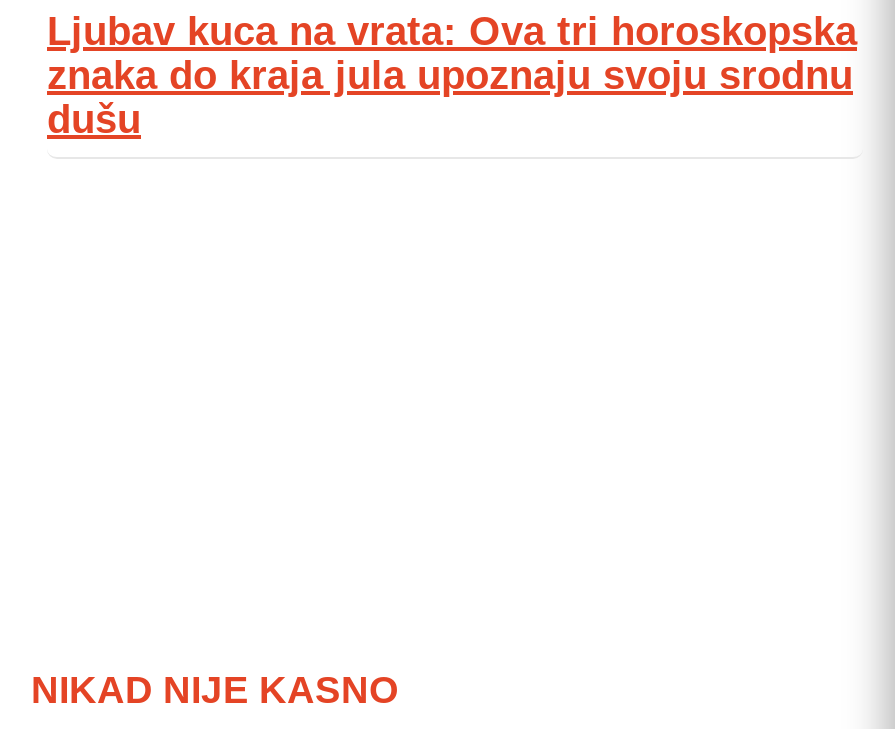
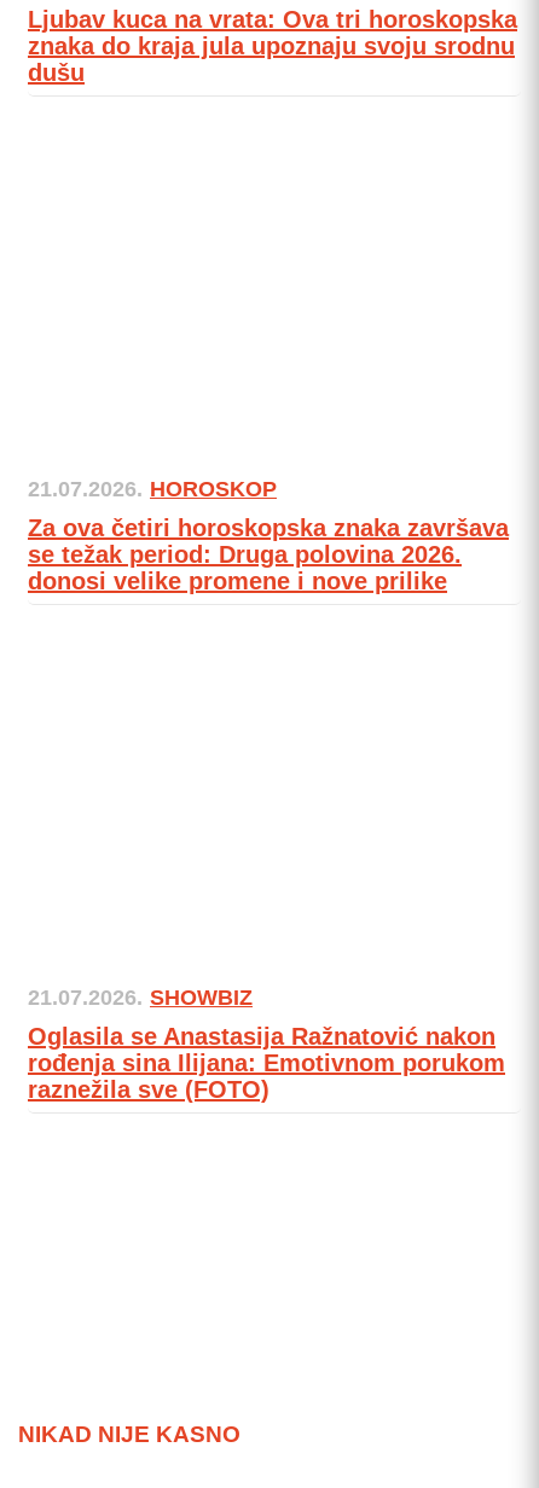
+ 21.07.2026. HOROSKOP
+ Za ova četiri horoskopska znaka završava
+ se težak period: Druga polovina 2026.
+ donosi velike promene i nove prilike

+ 21.07.2026. SHOWBIZ
+ Oglasila se Anastasija Ražnatović nakon
+ rođenja sina Ilijana: Emotivnom porukom
+ raznežila sve (FOTO)
